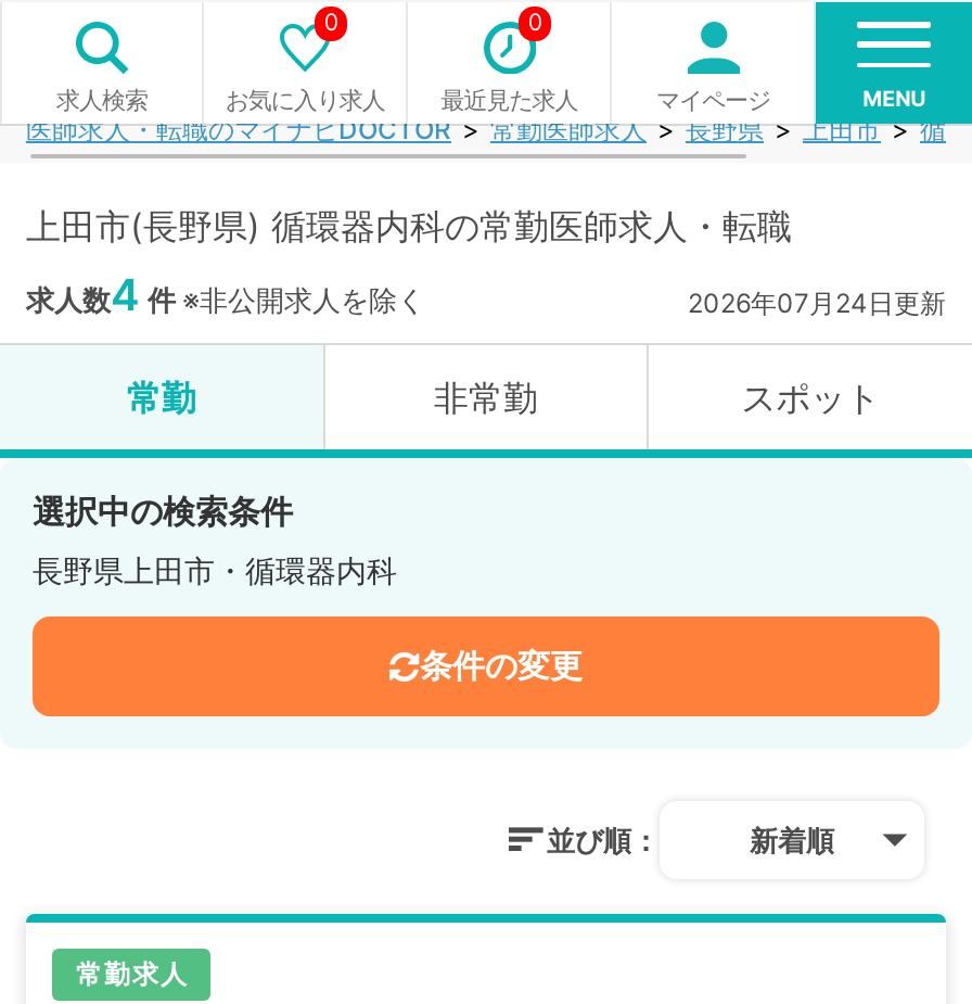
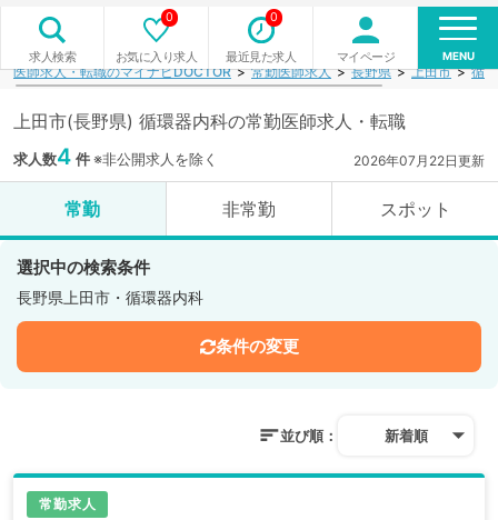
- 2026年07月24日更新
+ 2026年07月22日更新
